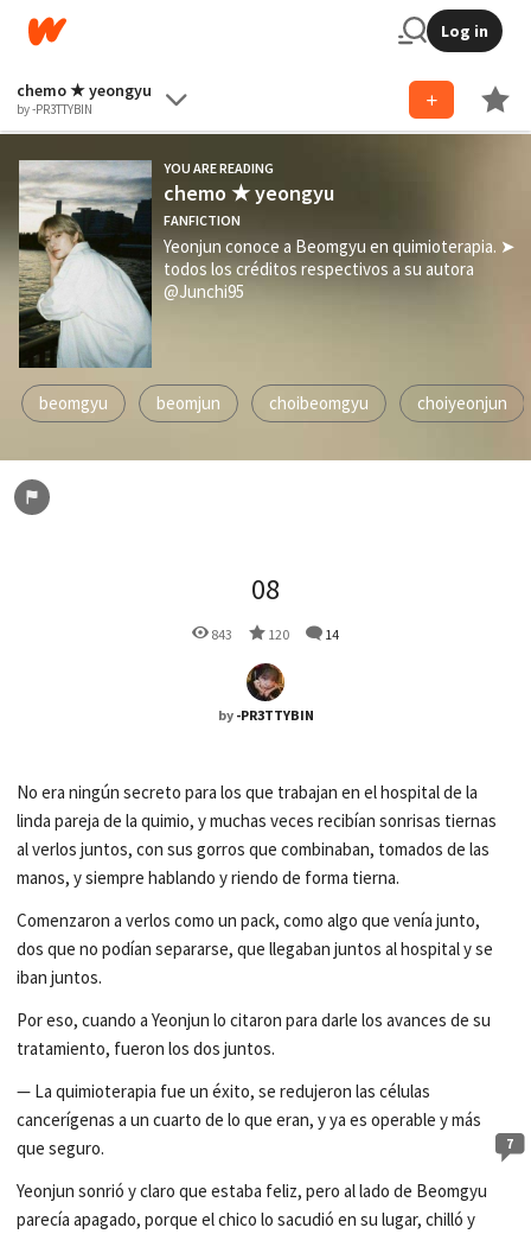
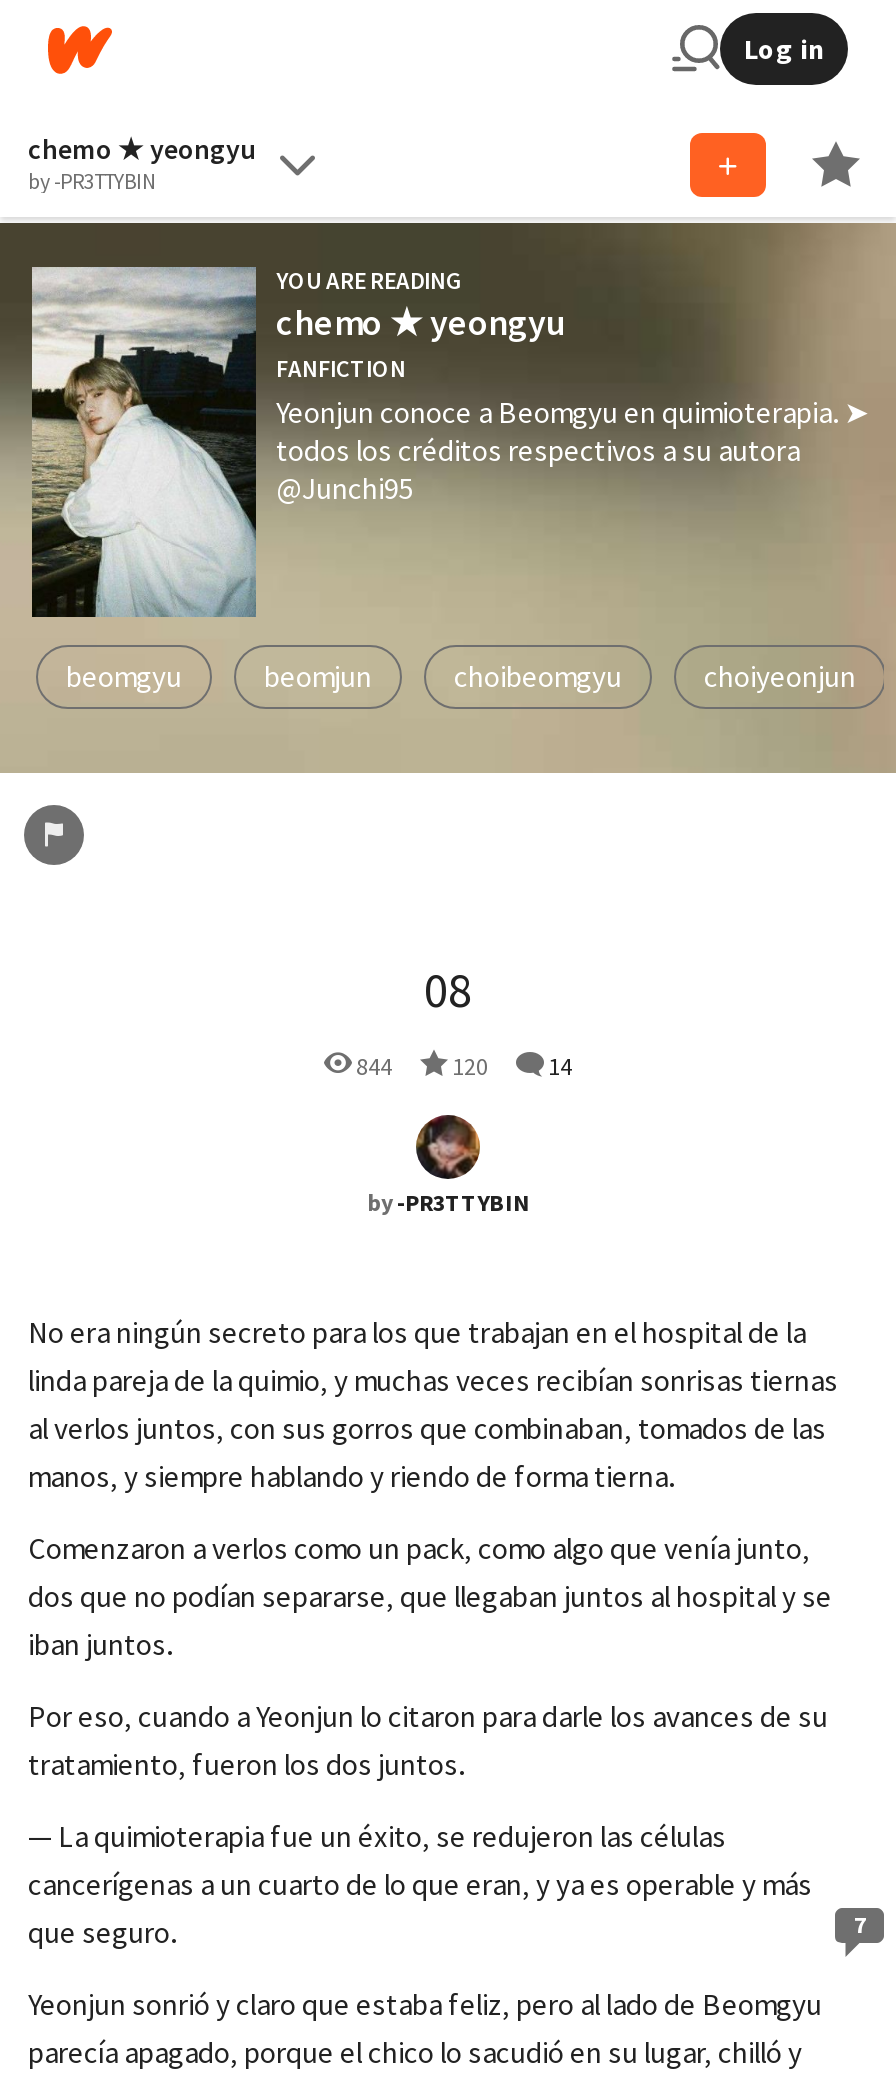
- 843 120 14
+ 844 120 14
